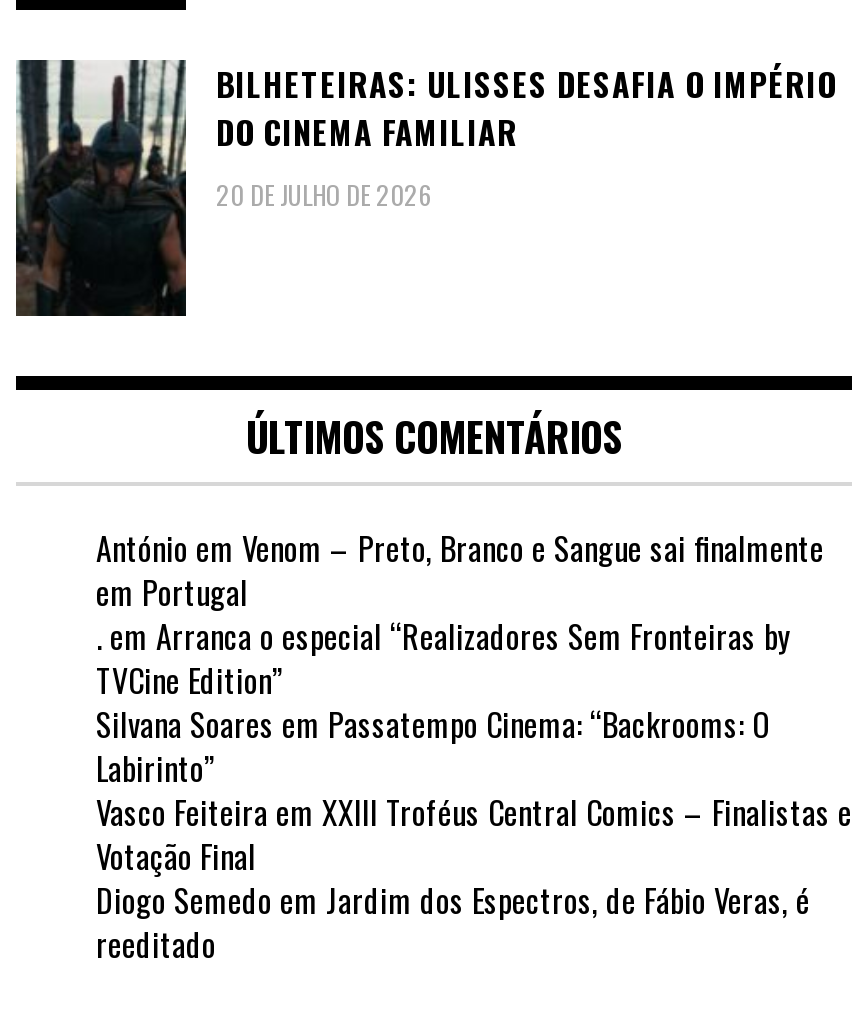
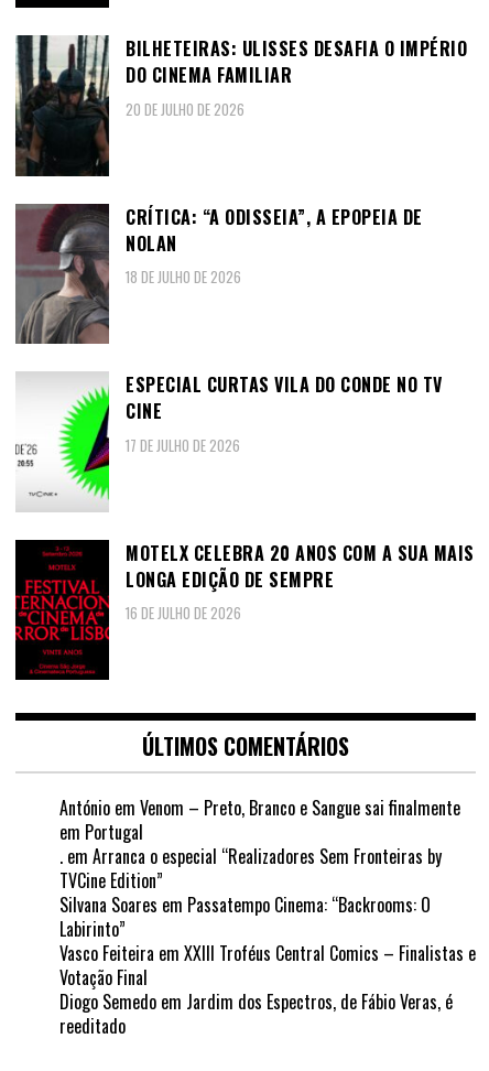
+ [image]
+ CRÍTICA: “A ODISSEIA”, A EPOPEIA DE
+ NOLAN
+ 18 DE JULHO DE 2026

+ [image]
+ MOTELX CELEBRA 20 ANOS COM A SUA MAIS
+ LONGA EDIÇÃO DE SEMPRE
+ 16 DE JULHO DE 2026

+ [image]
+ ESPECIAL CURTAS VILA DO CONDE NO TV
+ CINE
+ 17 DE JULHO DE 2026
